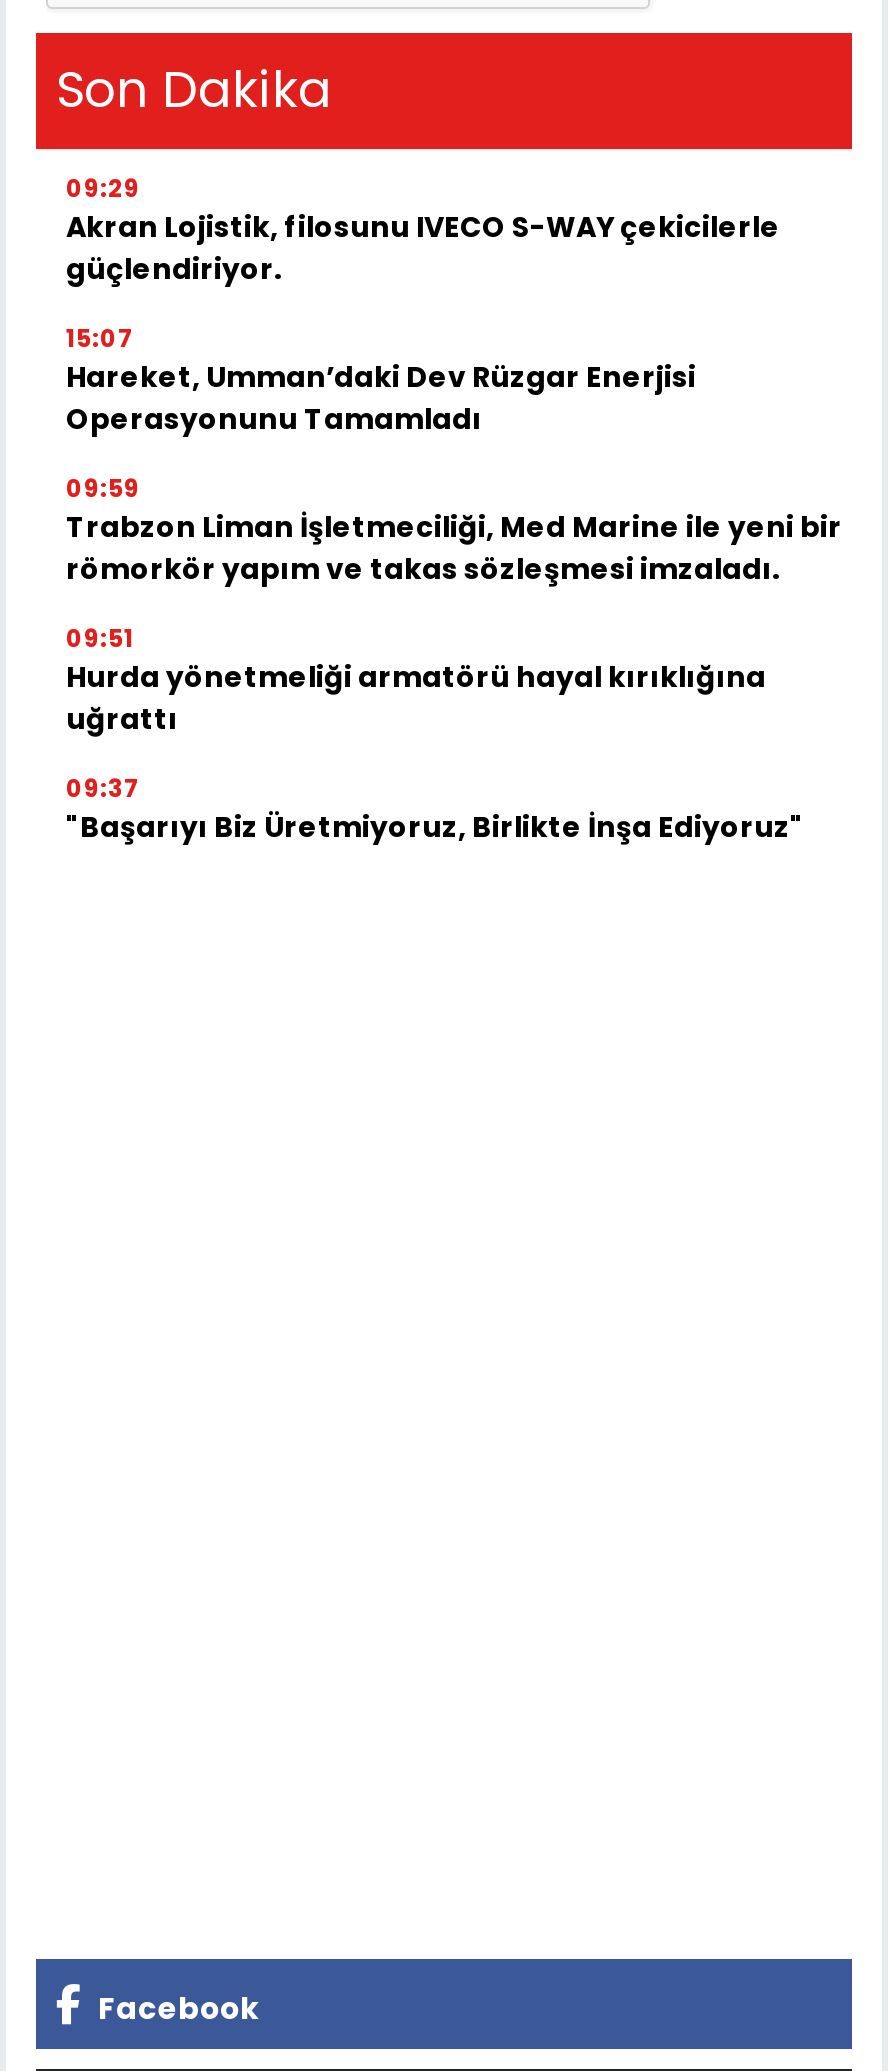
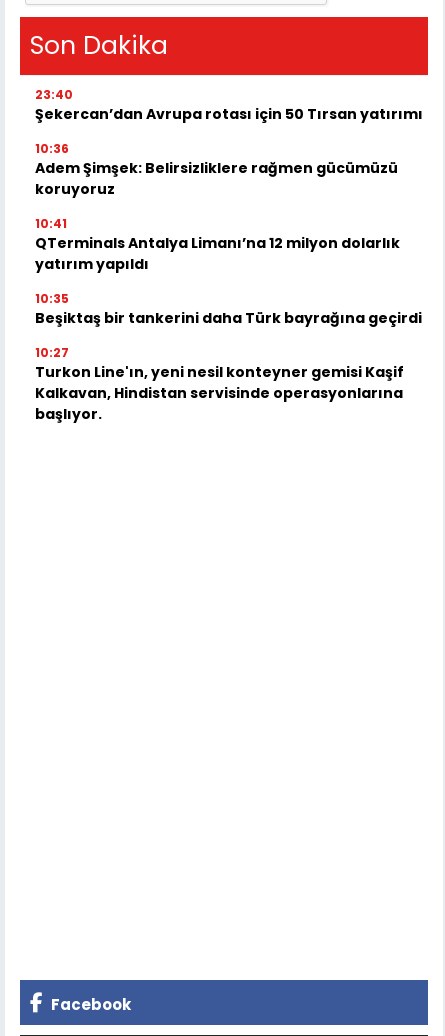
- 09:29
- Akran Lojistik, filosunu IVECO S-WAY çekicilerle
- güçlendiriyor.
+ 23:40
+ Şekercan’dan Avrupa rotası için 50 Tırsan yatırımı

- 15:07
- Hareket, Umman’daki Dev Rüzgar Enerjisi
- Operasyonunu Tamamladı
+ 10:36
+ Adem Şimşek: Belirsizliklere rağmen gücümüzü
+ koruyoruz

- 09:59
- Trabzon Liman İşletmeciliği, Med Marine ile yeni bir
- römorkör yapım ve takas sözleşmesi imzaladı.
+ 10:41
+ QTerminals Antalya Limanı’na 12 milyon dolarlık
+ yatırım yapıldı

- 09:51
- Hurda yönetmeliği armatörü hayal kırıklığına
- uğrattı
+ 10:35
+ Beşiktaş bir tankerini daha Türk bayrağına geçirdi

- 09:37
- "Başarıyı Biz Üretmiyoruz, Birlikte İnşa Ediyoruz"
+ 10:27
+ Turkon Line'ın, yeni nesil konteyner gemisi Kaşif
+ Kalkavan, Hindistan servisinde operasyonlarına
+ başlıyor.
